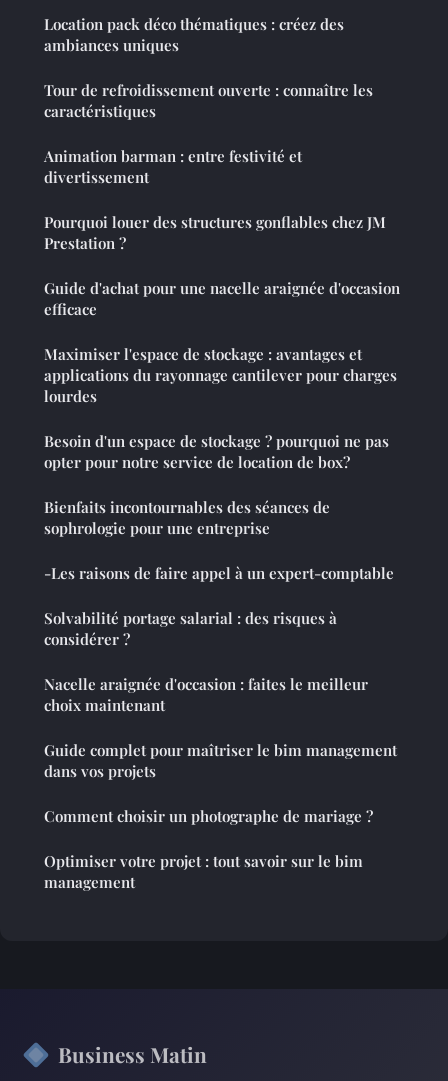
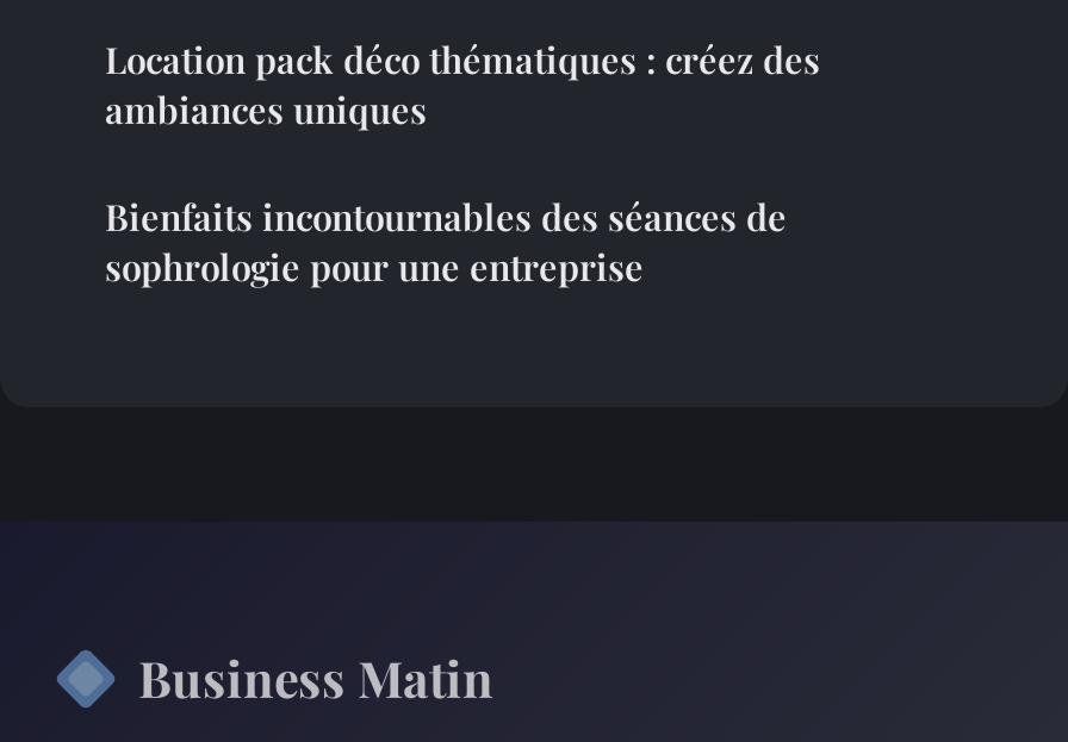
- Tour de refroidissement ouverte : connaître les
- caractéristiques
- Animation barman : entre festivité et
- divertissement
- Pourquoi louer des structures gonflables chez JM
- Prestation ?
- Guide d'achat pour une nacelle araignée d'occasion
- efficace
- Maximiser l'espace de stockage : avantages et
- applications du rayonnage cantilever pour charges
- lourdes
- Besoin d'un espace de stockage ? pourquoi ne pas
- opter pour notre service de location de box?

- -Les raisons de faire appel à un expert-comptable
- Solvabilité portage salarial : des risques à
- considérer ?
- Nacelle araignée d'occasion : faites le meilleur
- choix maintenant
- Guide complet pour maîtriser le bim management
- dans vos projets
- Comment choisir un photographe de mariage ?
- Optimiser votre projet : tout savoir sur le bim
- management
